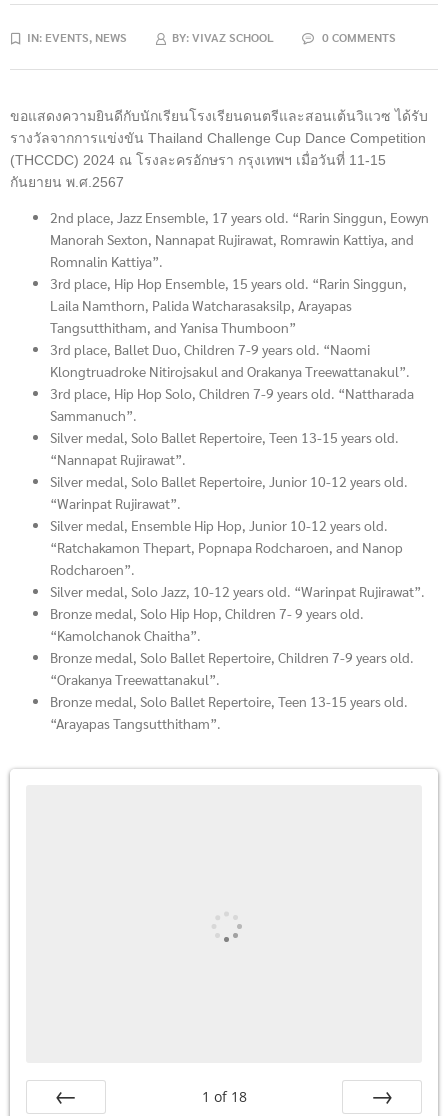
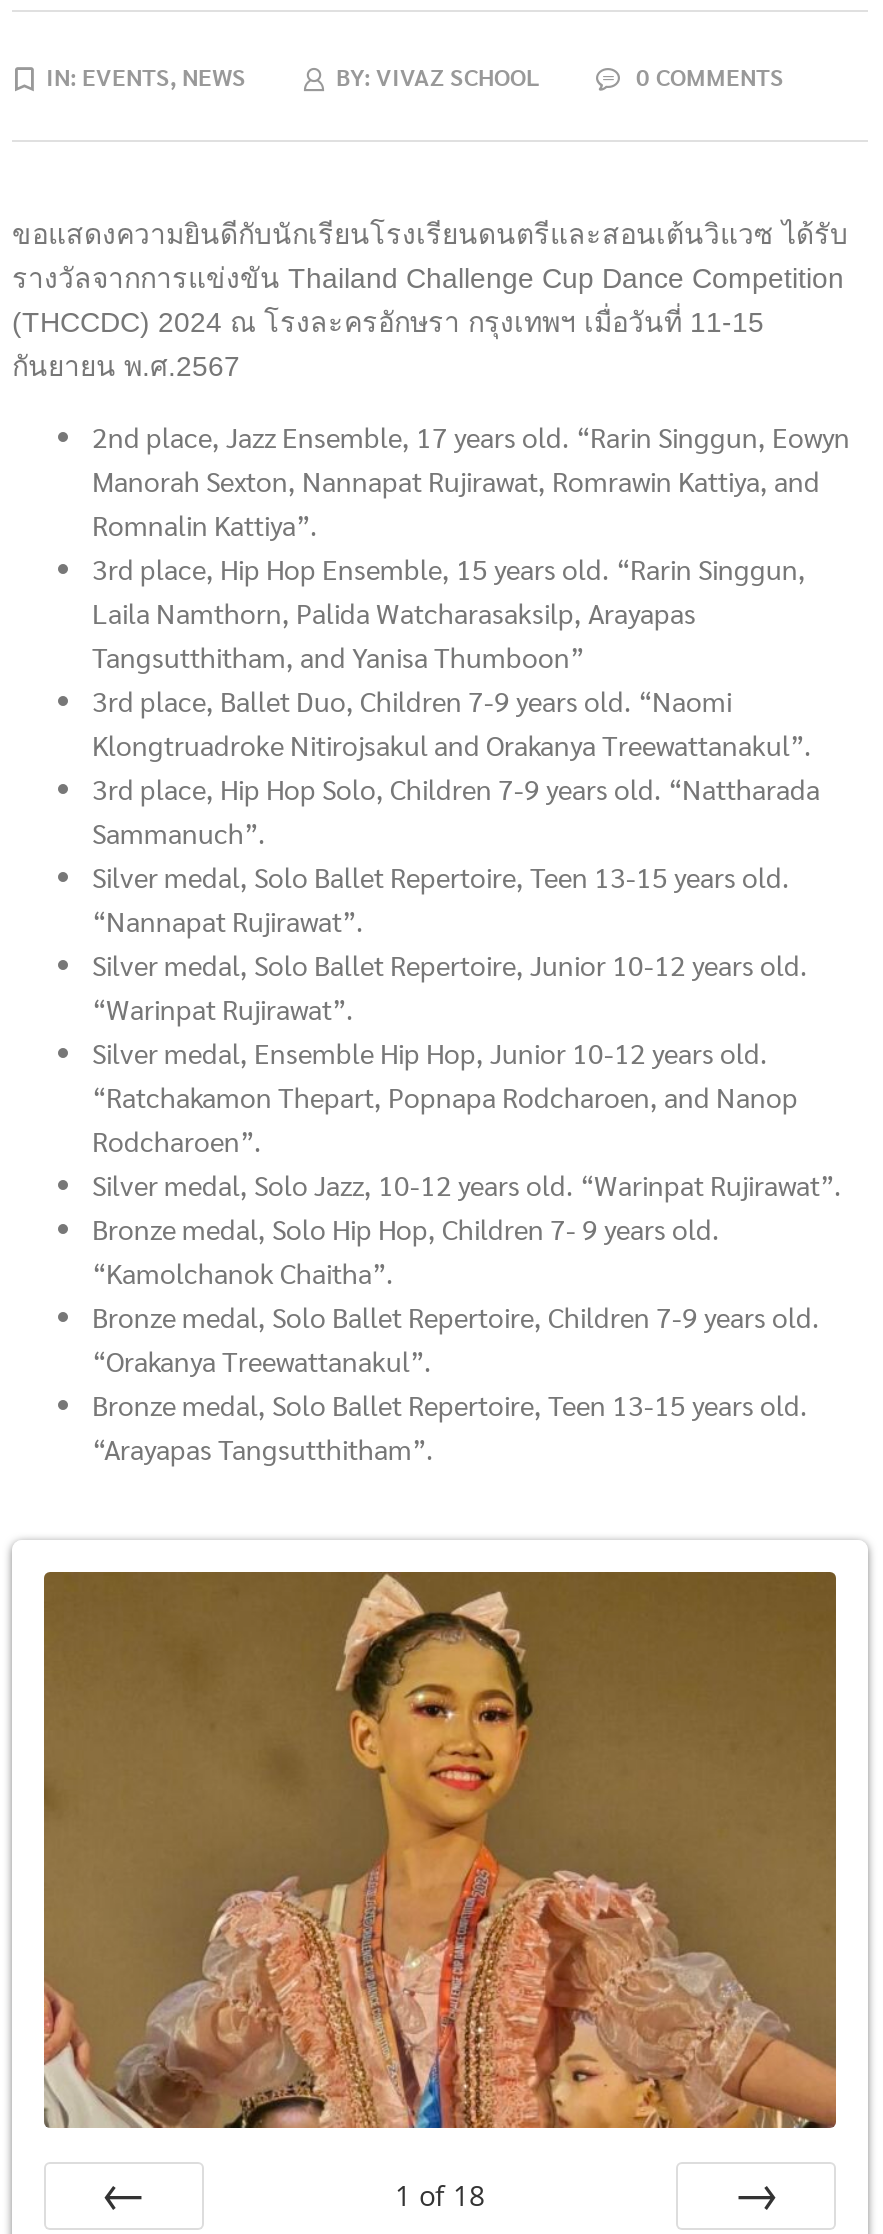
+ [image]
